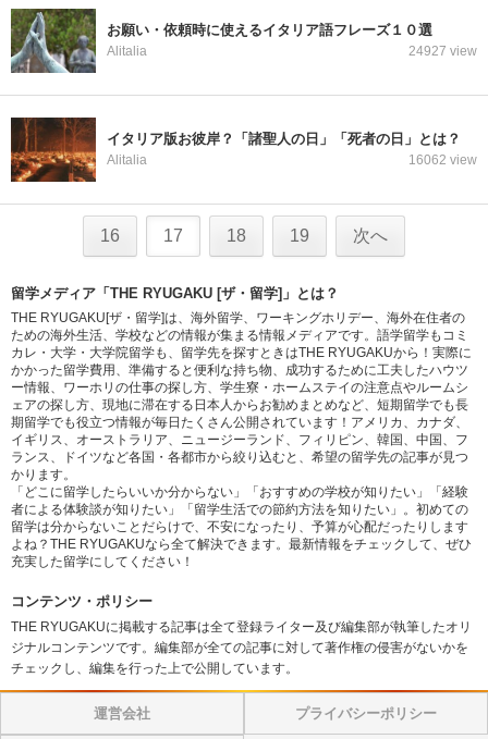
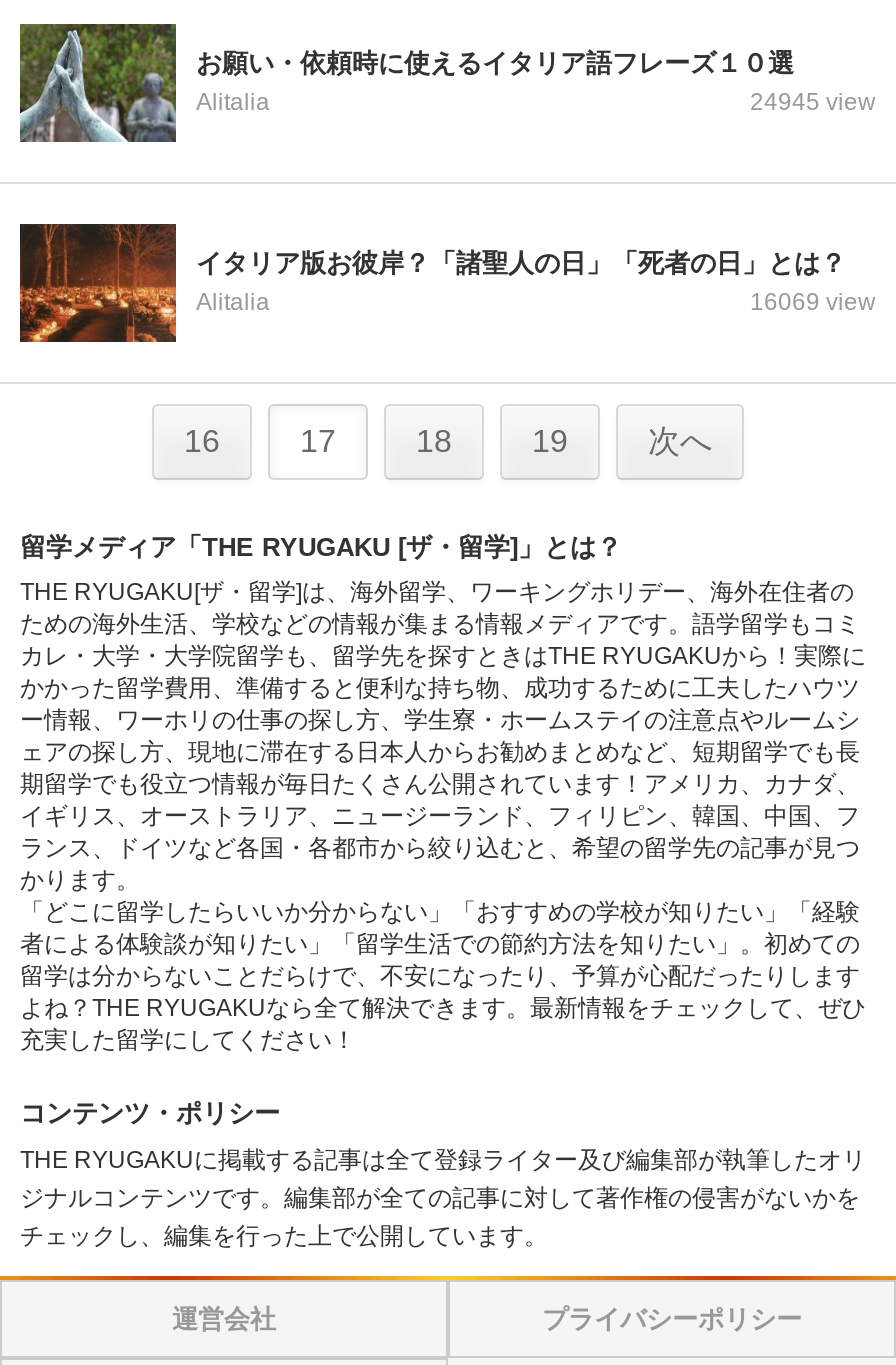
- 24927 view
+ 24945 view

- 16062 view
+ 16069 view
